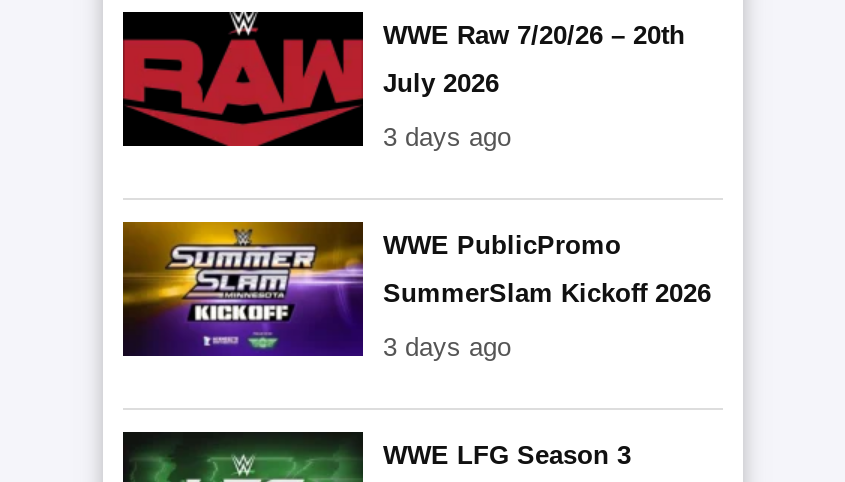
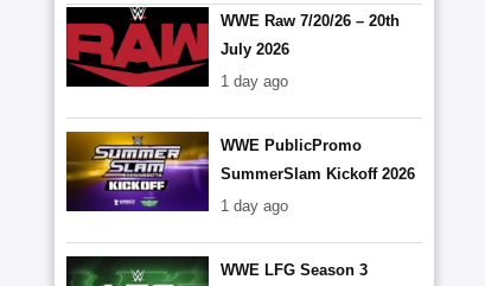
- 3 days ago
+ 1 day ago

- 3 days ago
+ 1 day ago
